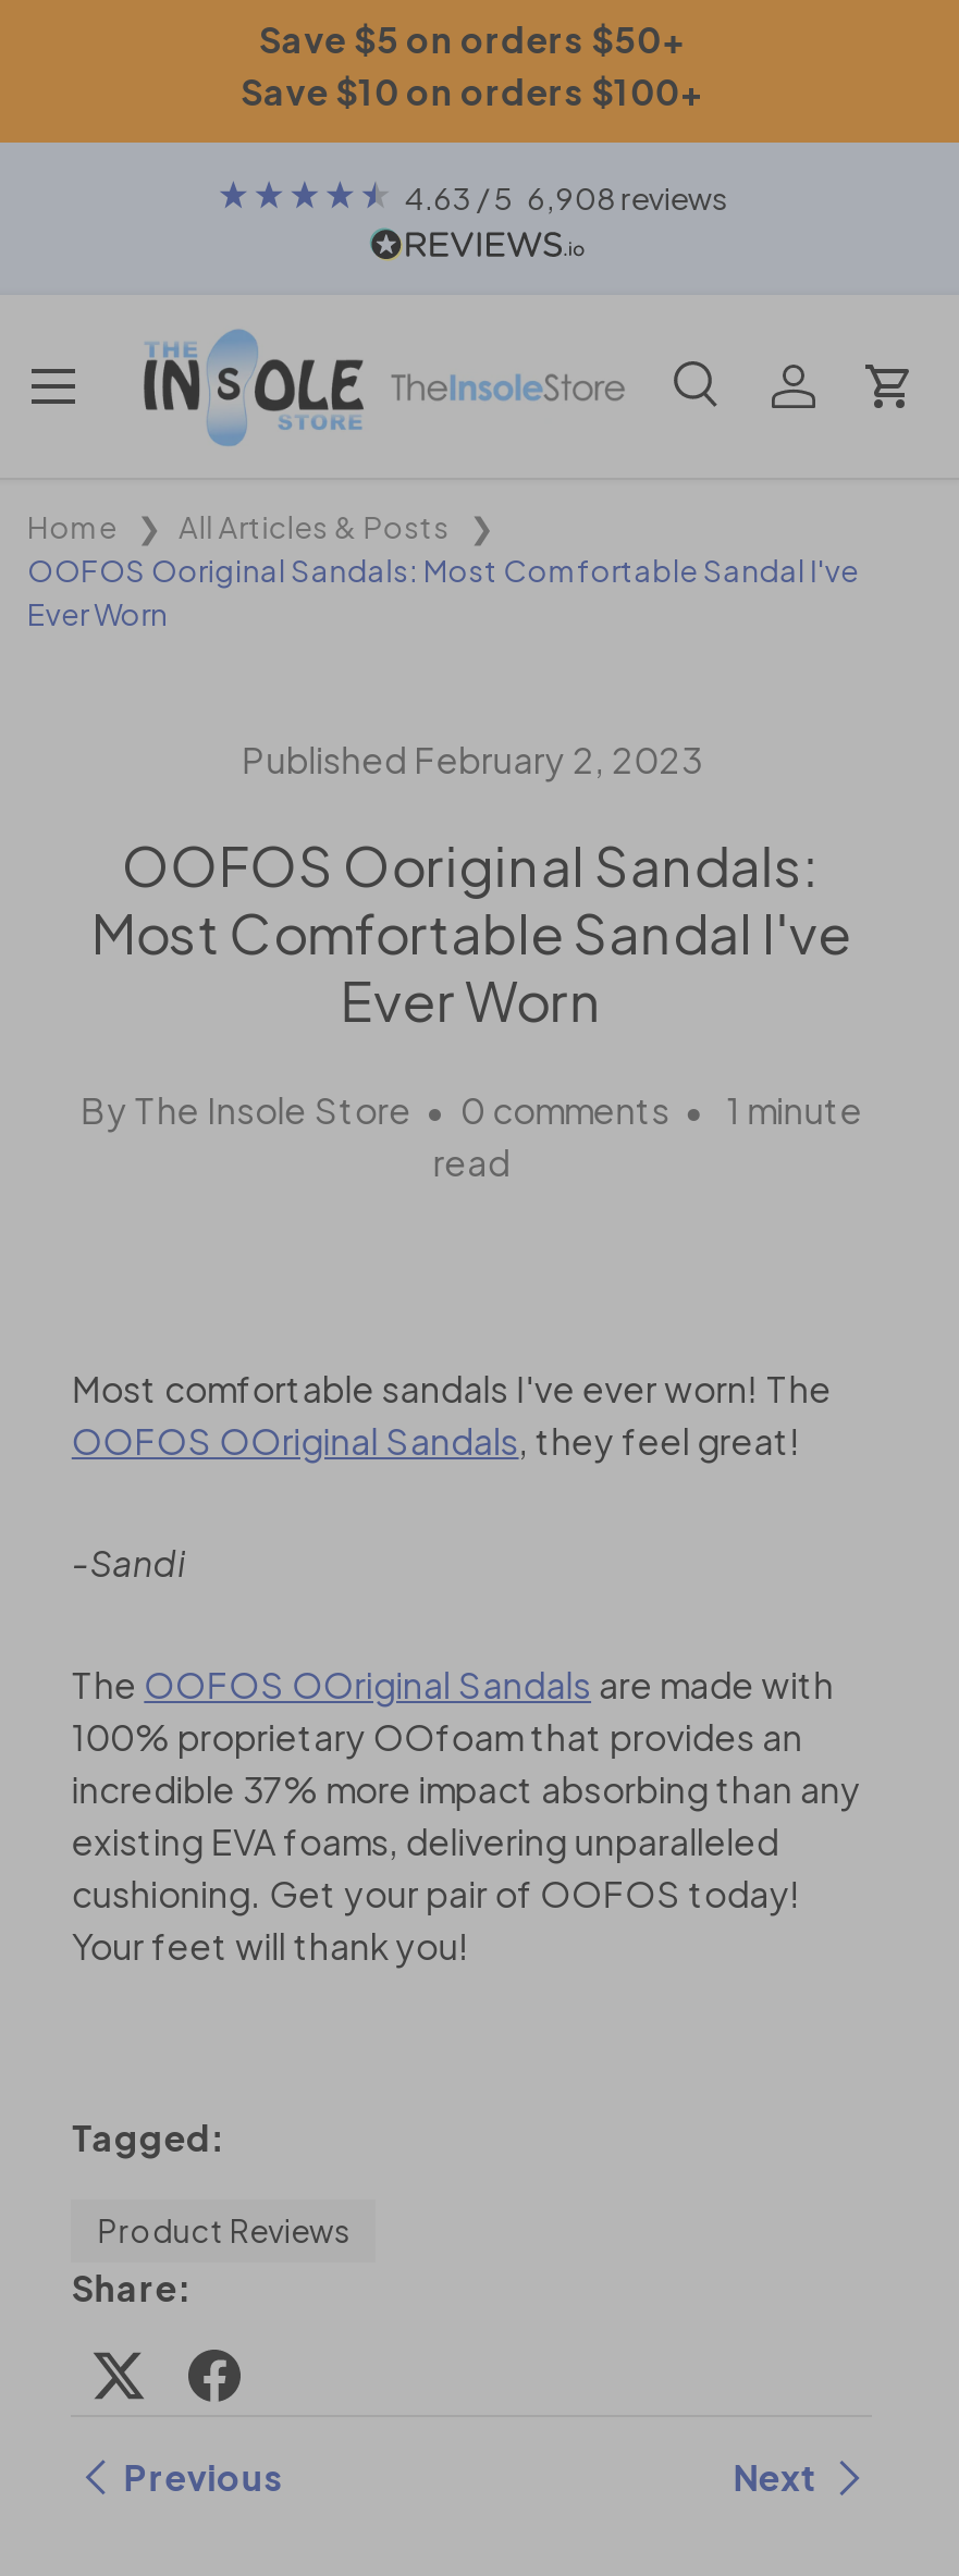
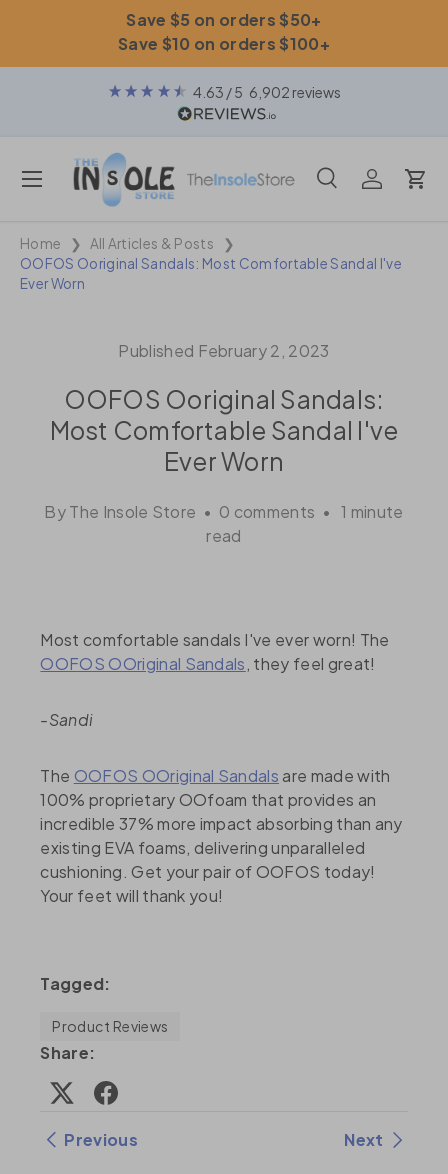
- 4.63 / 5 6,908 reviews
+ 4.63 / 5 6,902 reviews
